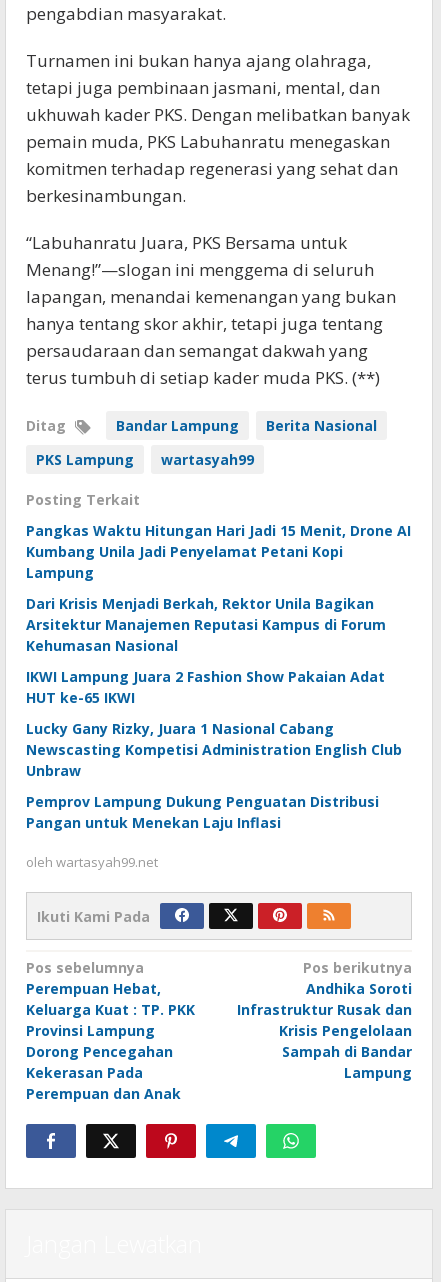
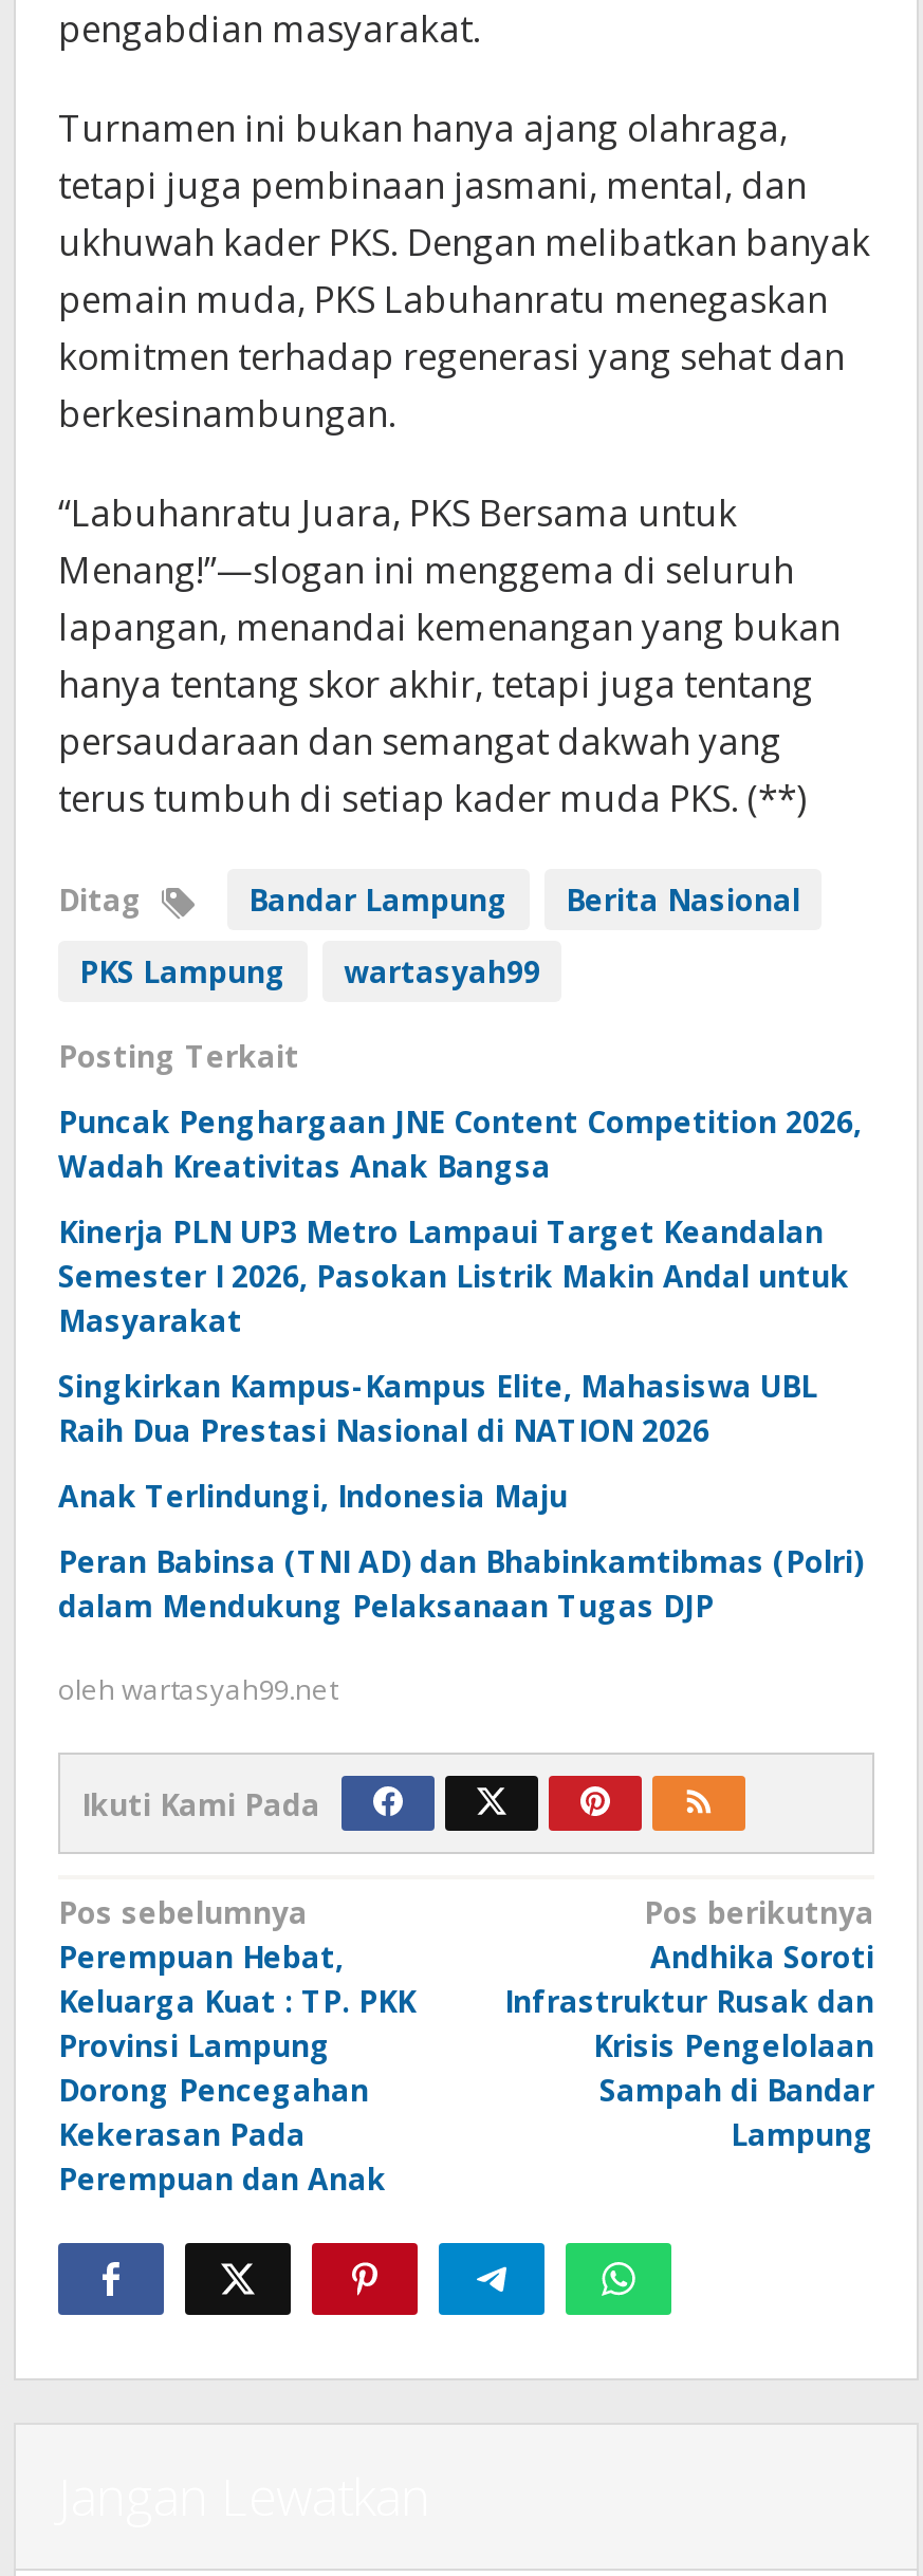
- Pangkas Waktu Hitungan Hari Jadi 15 Menit, Drone AI
- Kumbang Unila Jadi Penyelamat Petani Kopi
- Lampung
+ Puncak Penghargaan JNE Content Competition 2026,
+ Wadah Kreativitas Anak Bangsa

- Dari Krisis Menjadi Berkah, Rektor Unila Bagikan
- Arsitektur Manajemen Reputasi Kampus di Forum
- Kehumasan Nasional
+ Kinerja PLN UP3 Metro Lampaui Target Keandalan
+ Semester I 2026, Pasokan Listrik Makin Andal untuk
+ Masyarakat

- IKWI Lampung Juara 2 Fashion Show Pakaian Adat
- HUT ke-65 IKWI
+ Singkirkan Kampus-Kampus Elite, Mahasiswa UBL
+ Raih Dua Prestasi Nasional di NATION 2026

- Lucky Gany Rizky, Juara 1 Nasional Cabang
- Newscasting Kompetisi Administration English Club
- Unbraw
+ Anak Terlindungi, Indonesia Maju

- Pemprov Lampung Dukung Penguatan Distribusi
- Pangan untuk Menekan Laju Inflasi
+ Peran Babinsa (TNI AD) dan Bhabinkamtibmas (Polri)
+ dalam Mendukung Pelaksanaan Tugas DJP
